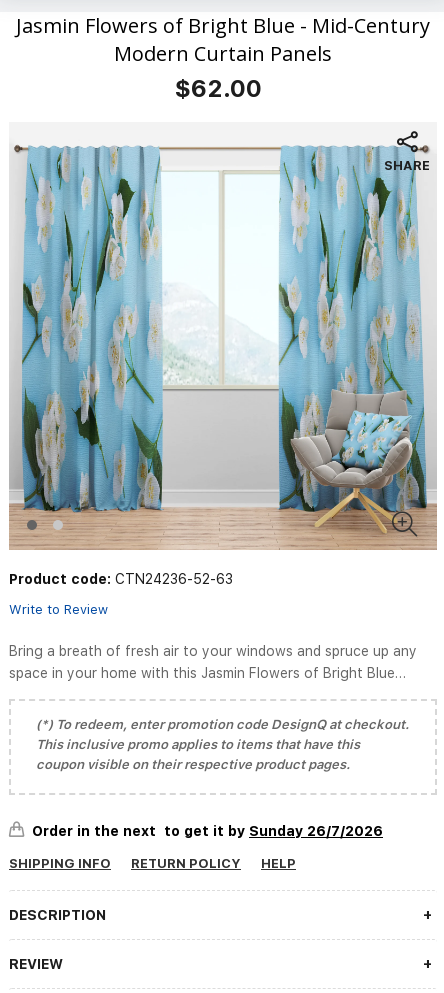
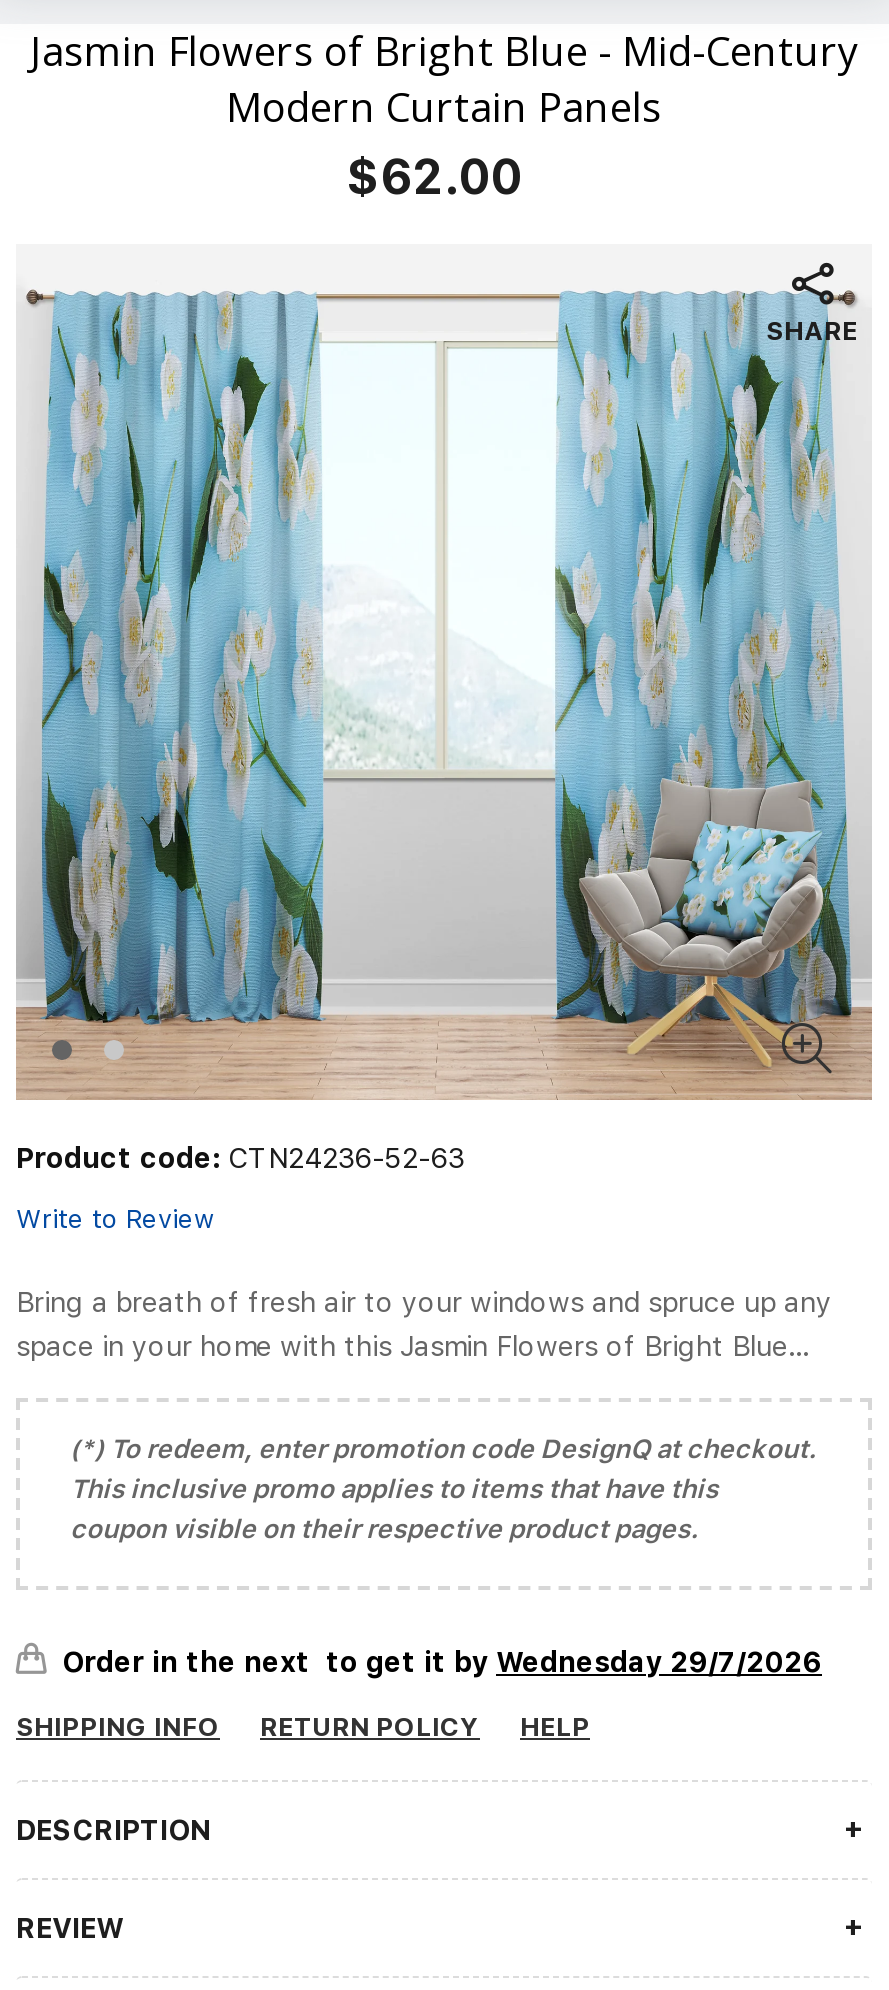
- Order in the next to get it by Sunday 26/7/2026
+ Order in the next to get it by Wednesday 29/7/2026
